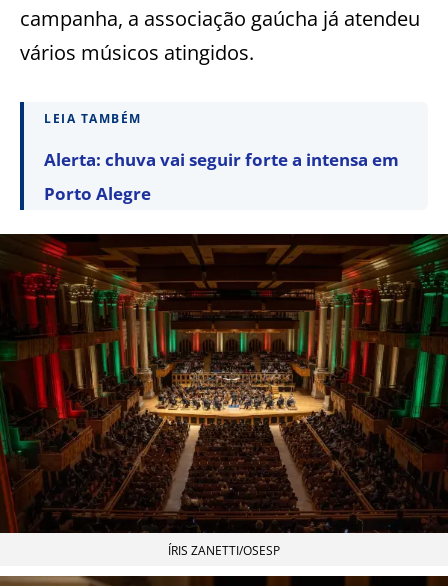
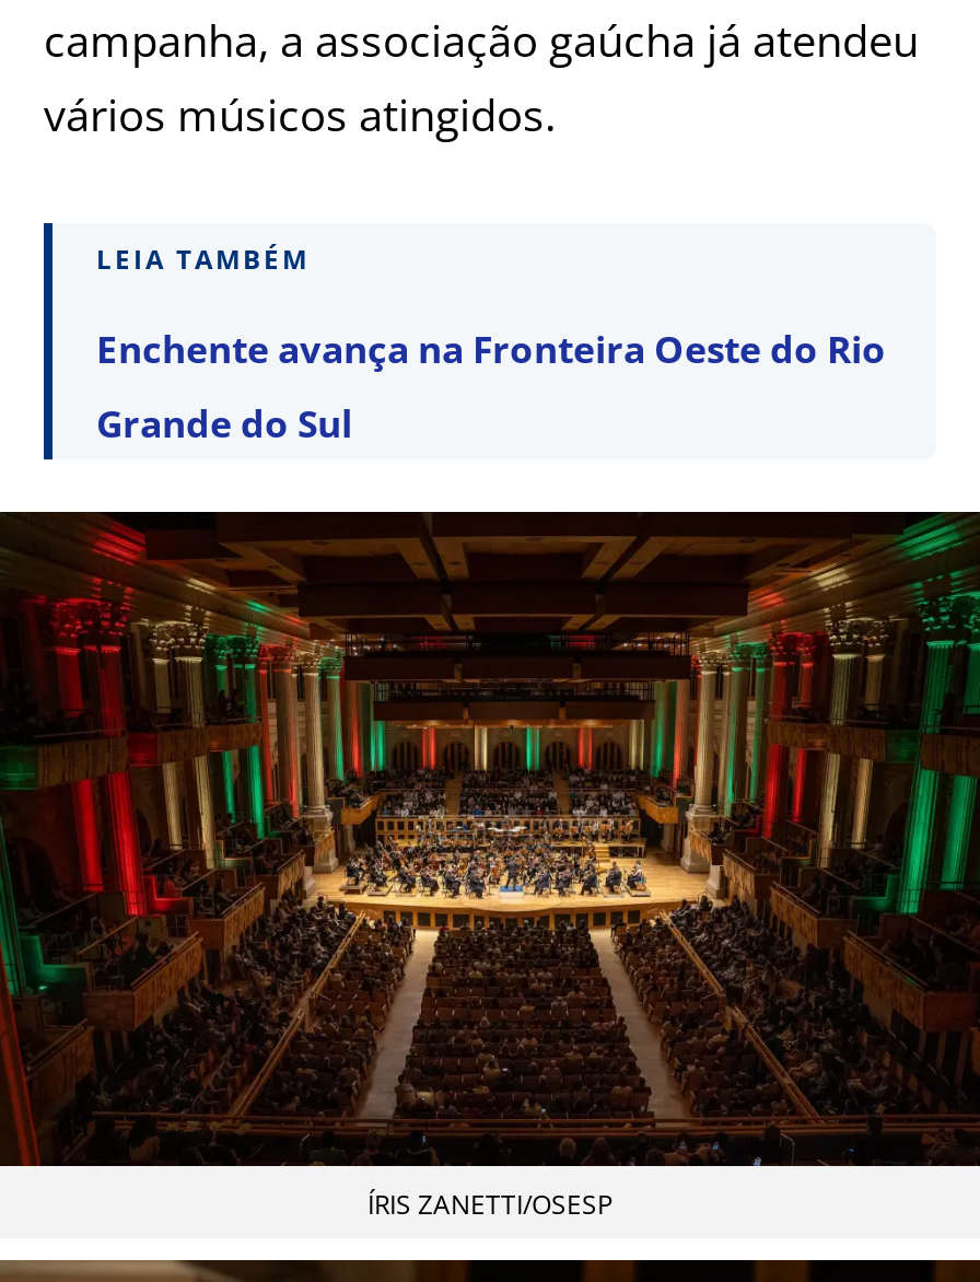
- Alerta: chuva vai seguir forte a intensa em
+ Enchente avança na Fronteira Oeste do Rio

- Porto Alegre
+ Grande do Sul
